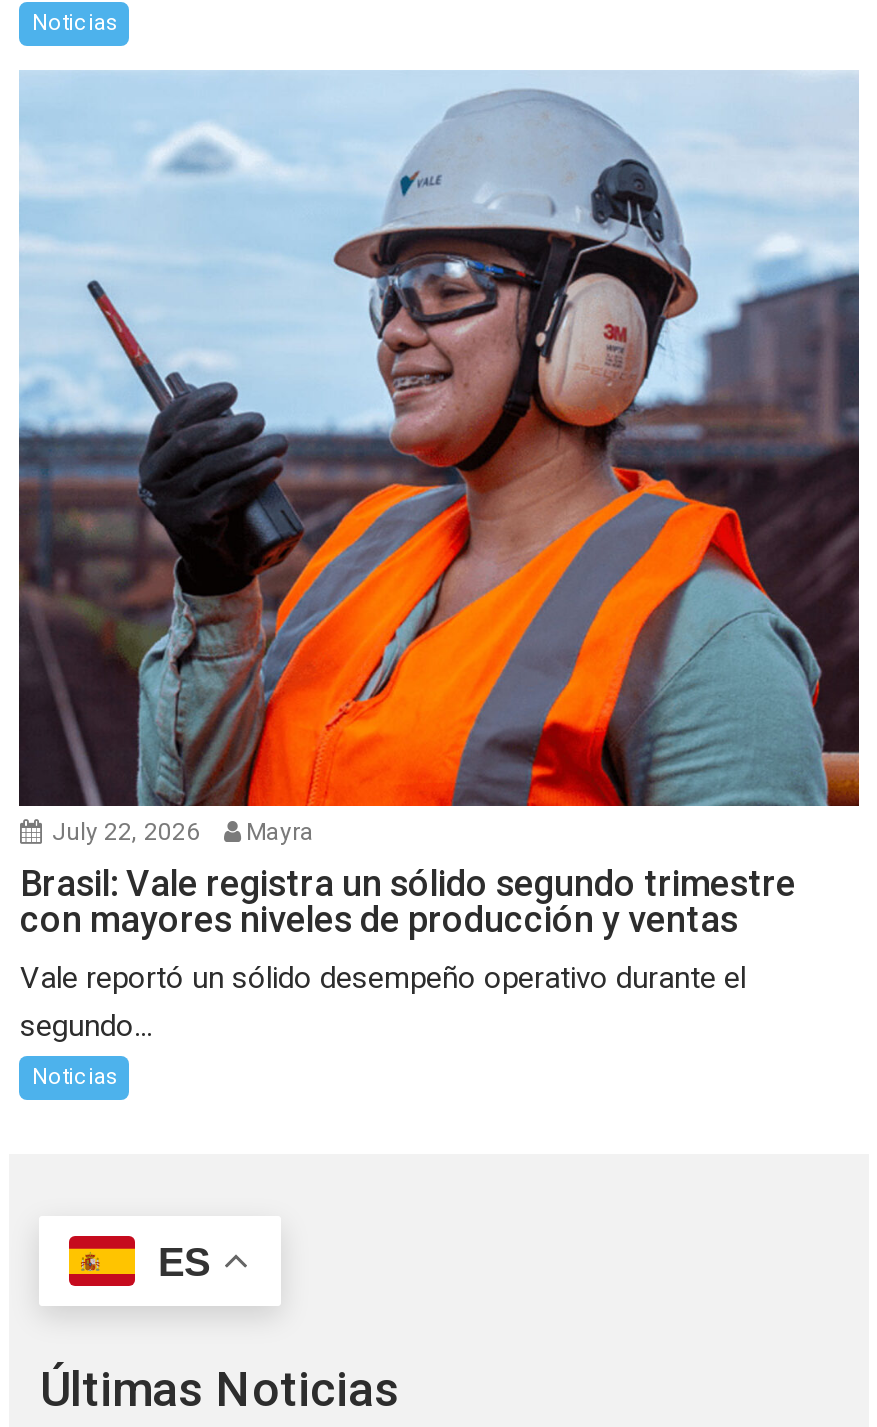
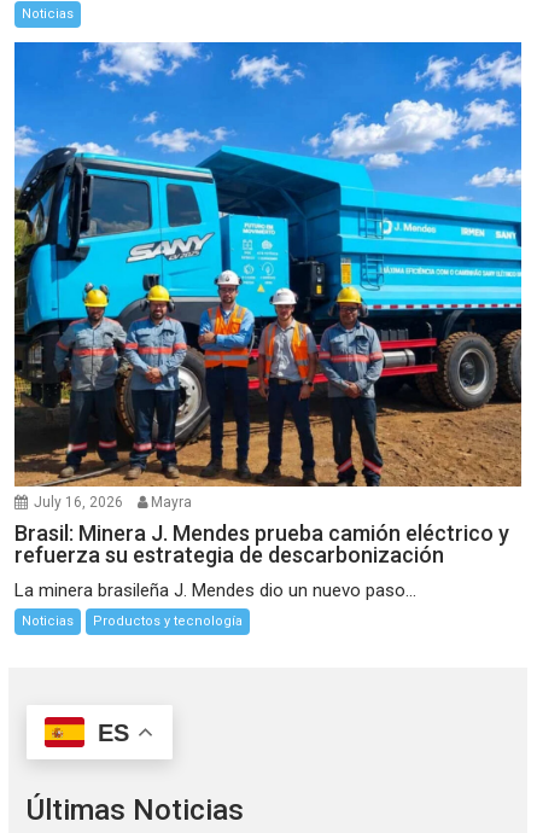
- [image]
- July 22, 2026 Mayra
+ [image]
+ July 16, 2026 Mayra

- Brasil: Vale registra un sólido segundo trimestre
- con mayores niveles de producción y ventas
+ Brasil: Minera J. Mendes prueba camión eléctrico y
+ refuerza su estrategia de descarbonización

- Vale reportó un sólido desempeño operativo durante el
- segundo...
+ La minera brasileña J. Mendes dio un nuevo paso...

+ Productos y tecnología
